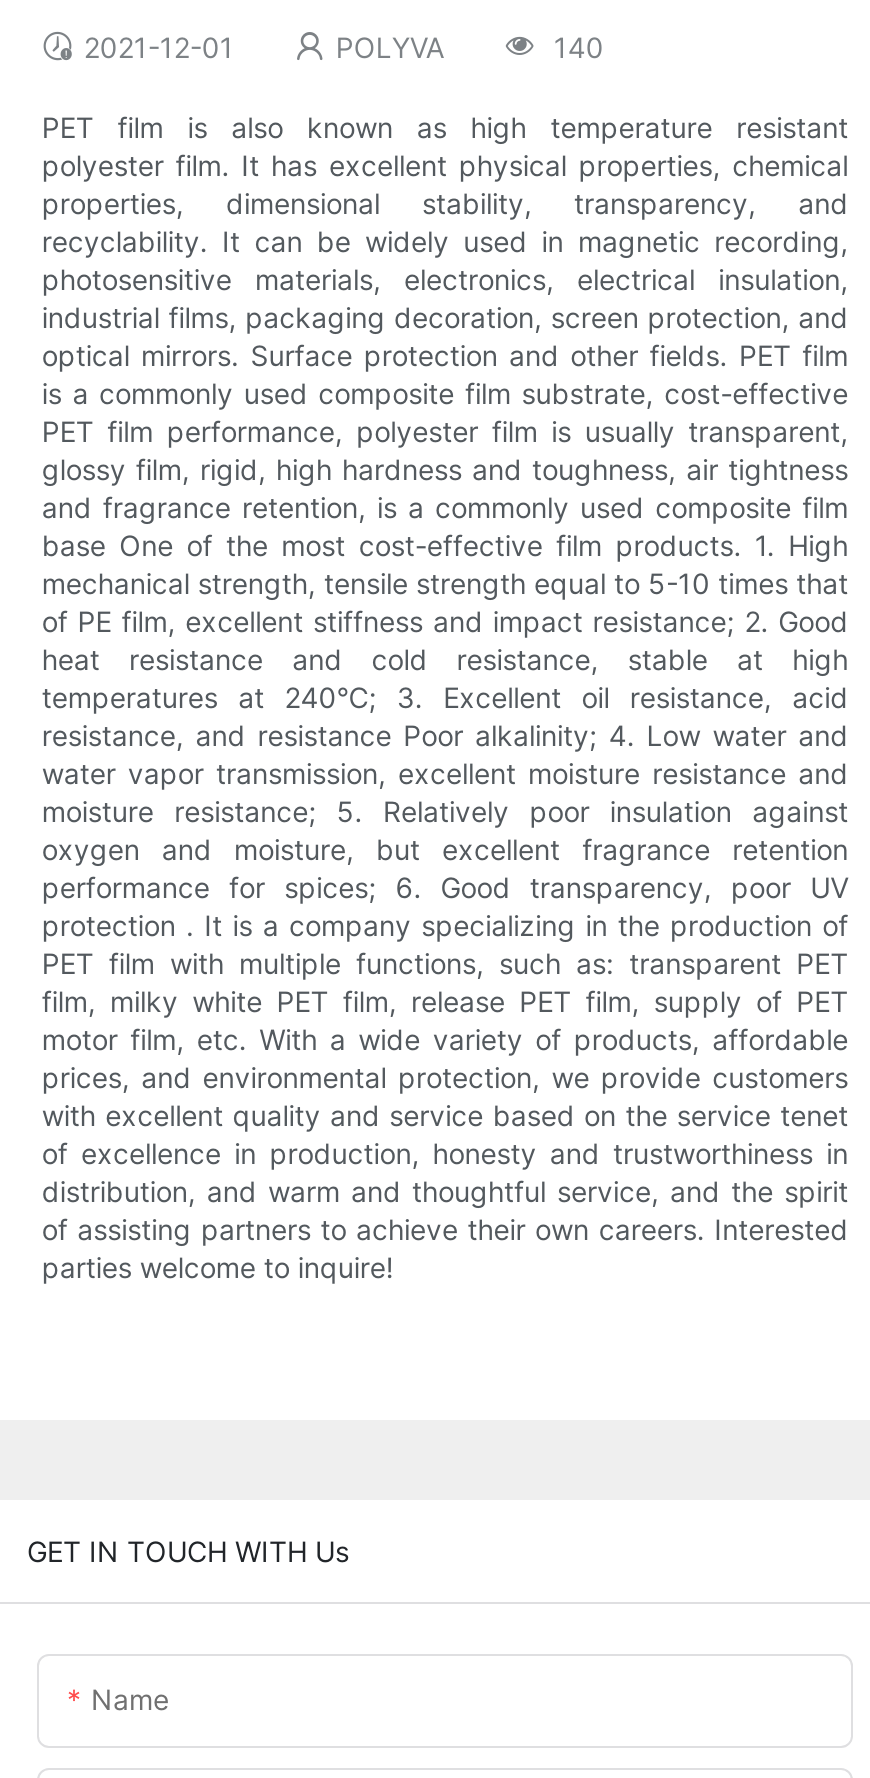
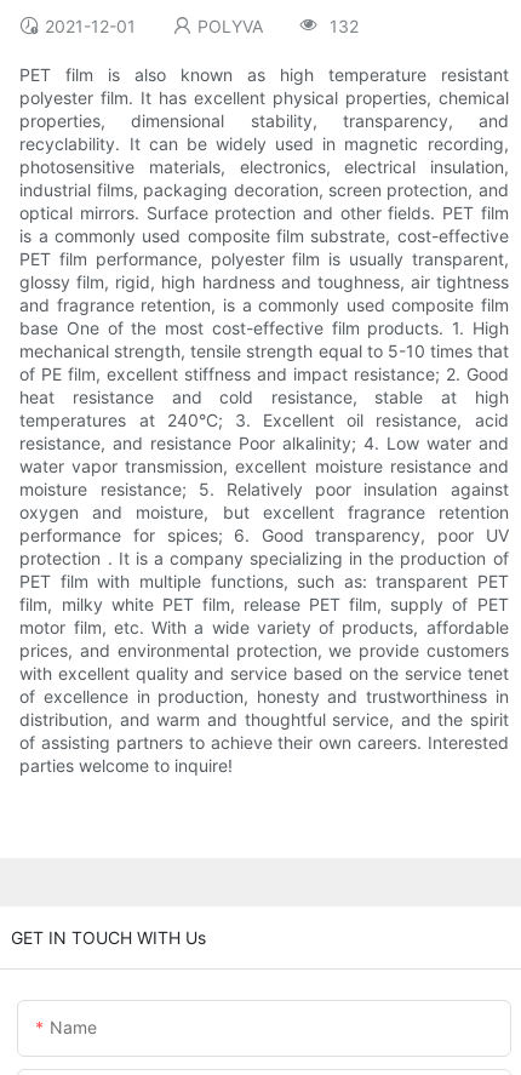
- 140
+ 132
